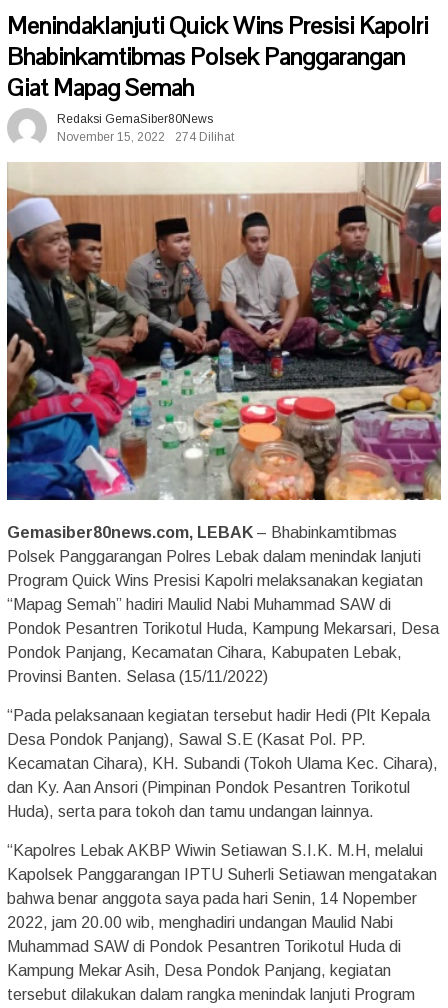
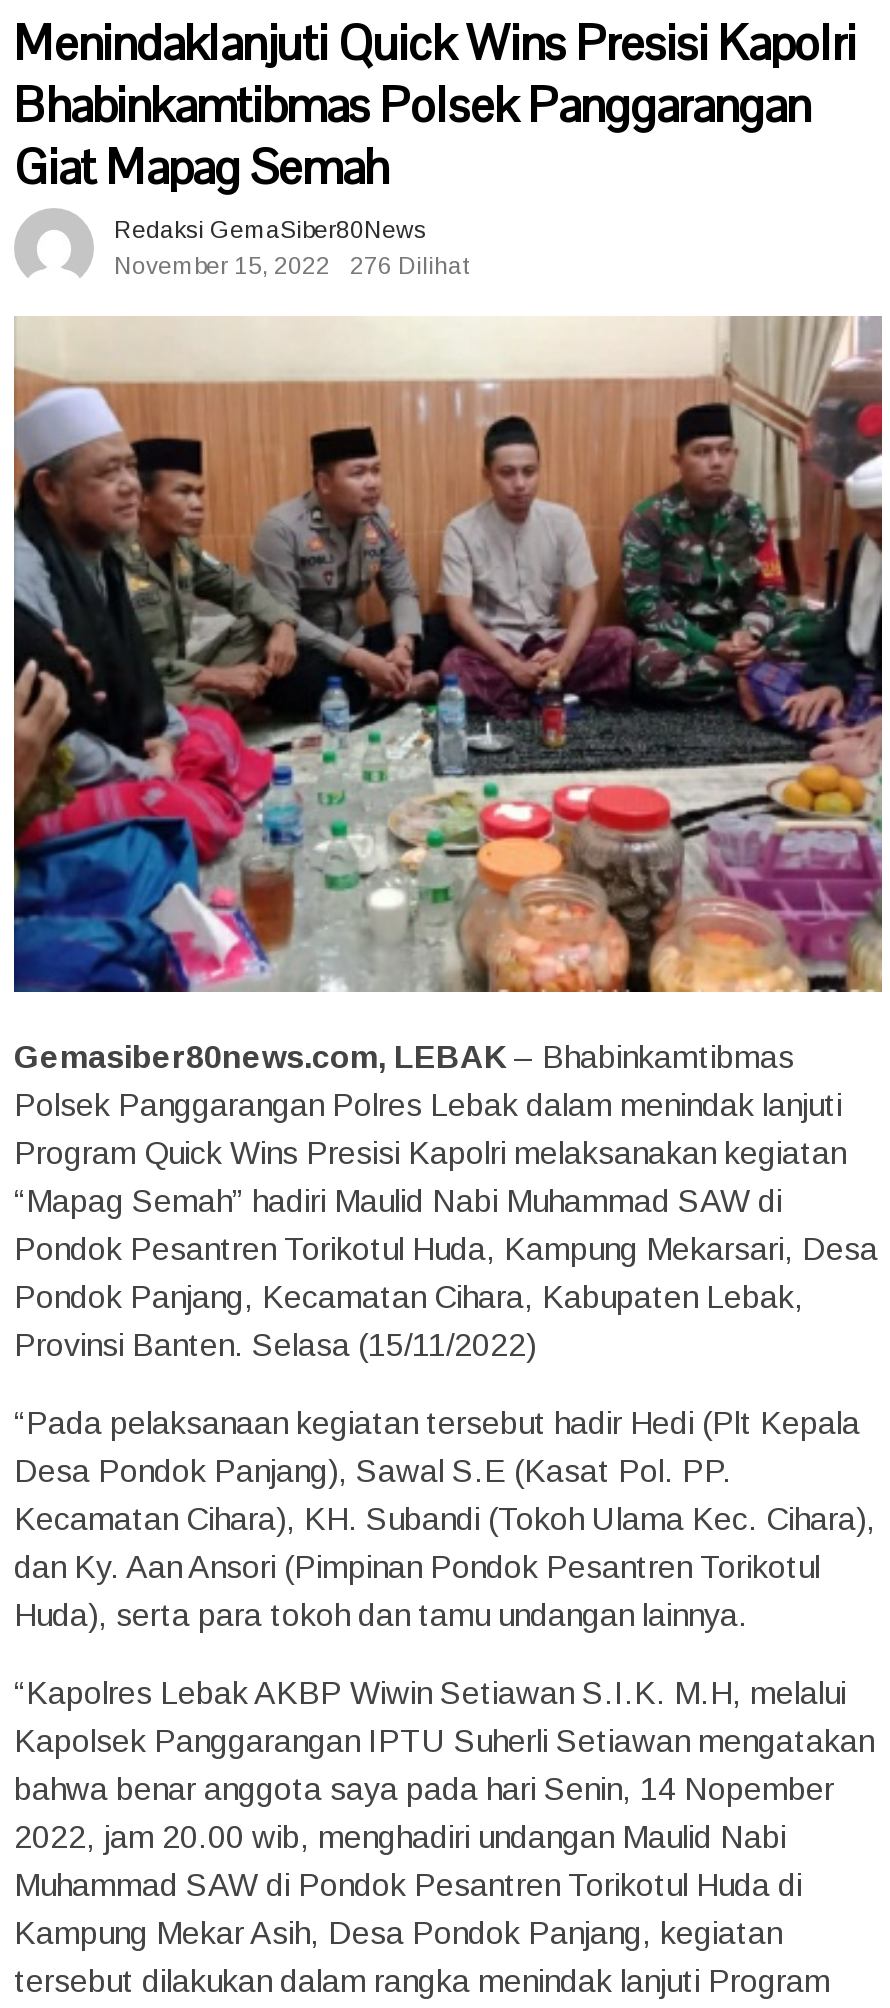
- November 15, 2022 274 Dilihat
+ November 15, 2022 276 Dilihat
